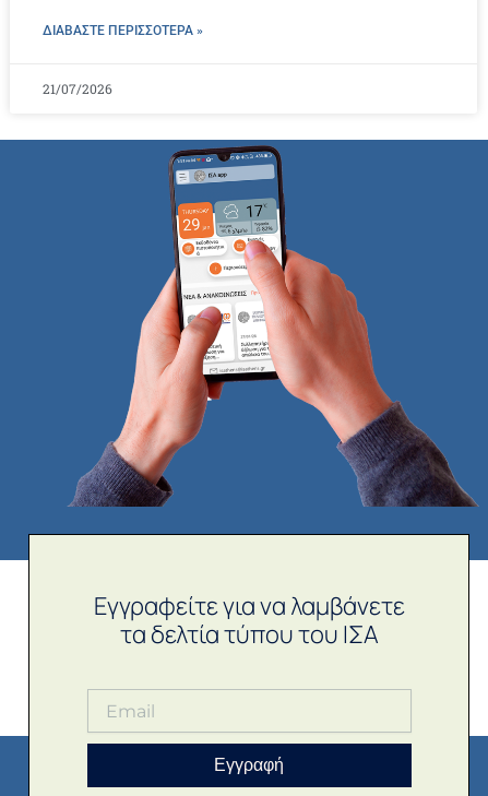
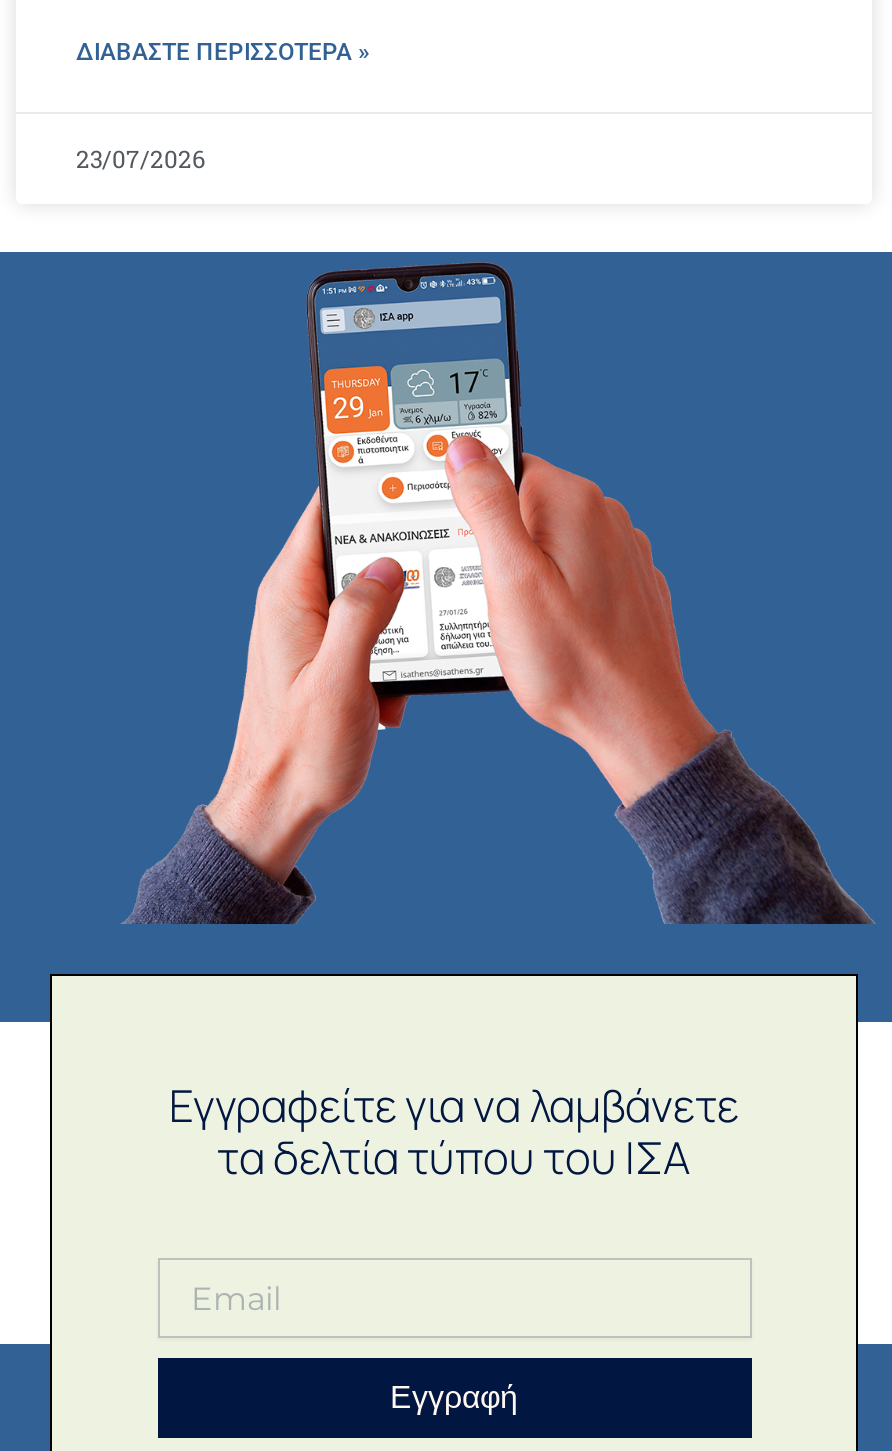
- 21/07/2026
+ 23/07/2026
